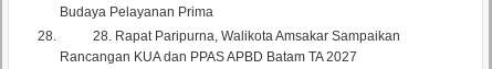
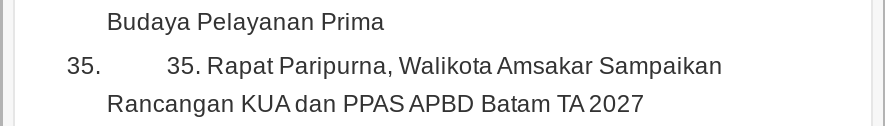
- 28. Rapat Paripurna, Walikota Amsakar Sampaikan
+ 35. Rapat Paripurna, Walikota Amsakar Sampaikan
